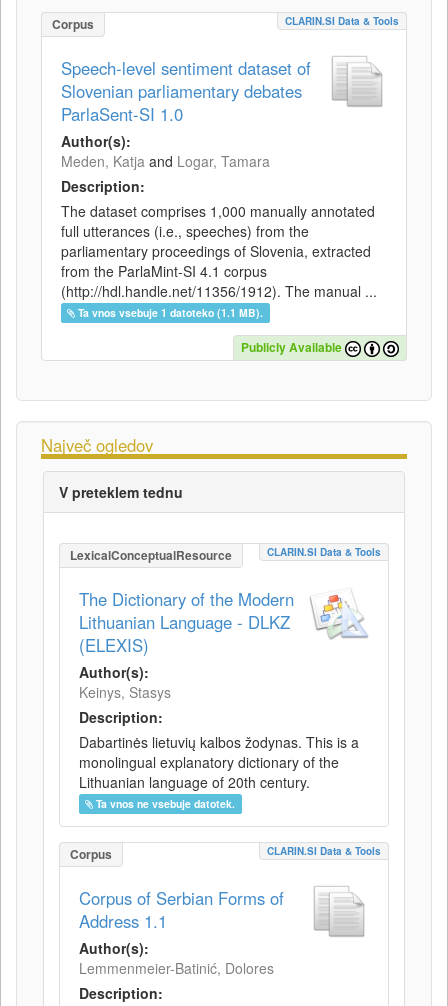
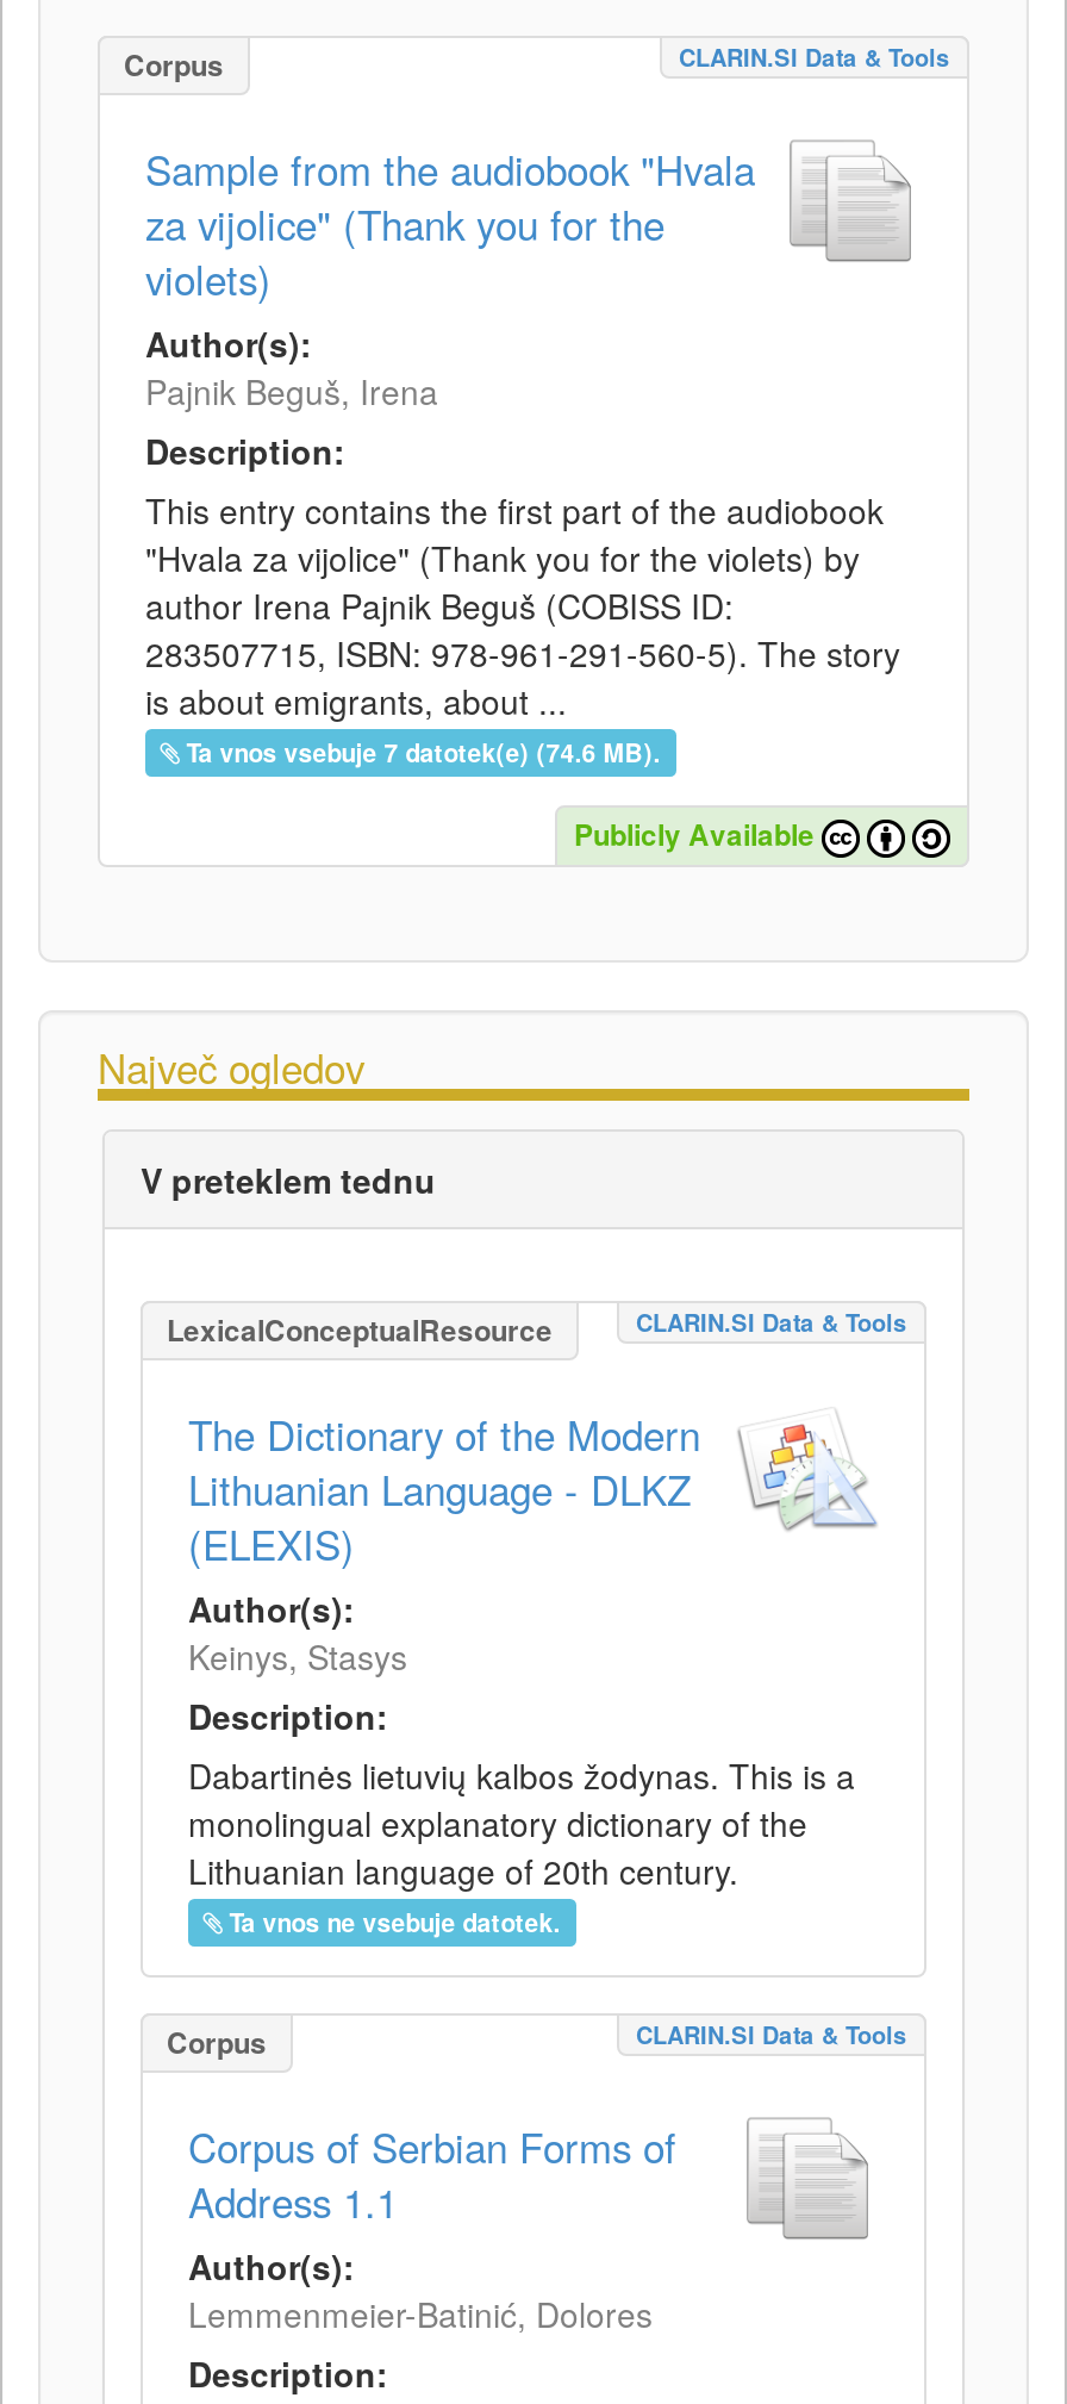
- Speech-level sentiment dataset of
- Slovenian parliamentary debates
- ParlaSent-SI 1.0
+ Sample from the audiobook "Hvala
+ za vijolice" (Thank you for the
+ violets)

- Meden, Katja and Logar, Tamara
+ Pajnik Beguš, Irena

- The dataset comprises 1,000 manually annotated
- full utterances (i.e., speeches) from the
- parliamentary proceedings of Slovenia, extracted
- from the ParlaMint-SI 4.1 corpus
- (http://hdl.handle.net/11356/1912). The manual ...
- Ta vnos vsebuje 1 datoteko (1.1 MB).
+ This entry contains the first part of the audiobook
+ "Hvala za vijolice" (Thank you for the violets) by
+ author Irena Pajnik Beguš (COBISS ID:
+ 283507715, ISBN: 978-961-291-560-5). The story
+ is about emigrants, about ...
+ Ta vnos vsebuje 7 datotek(e) (74.6 MB).
